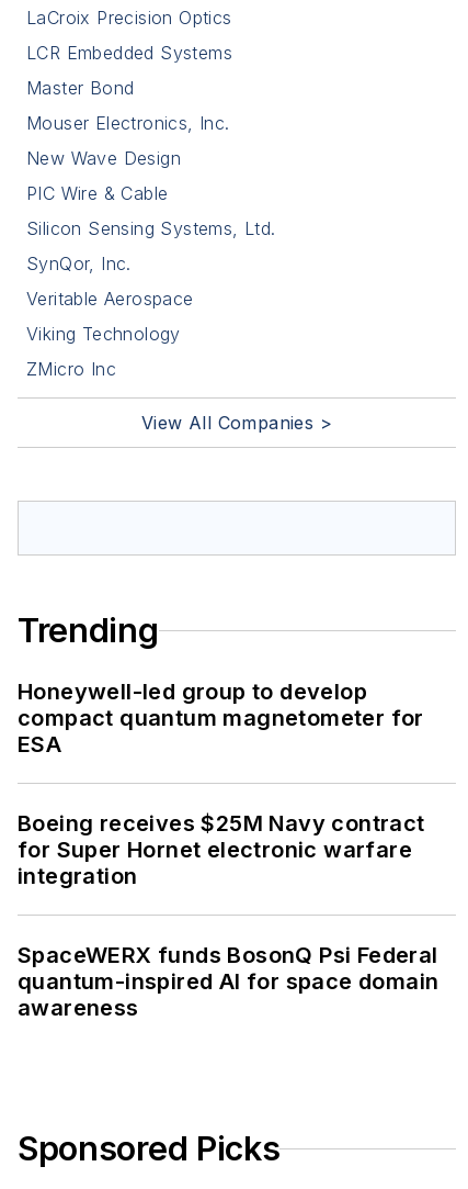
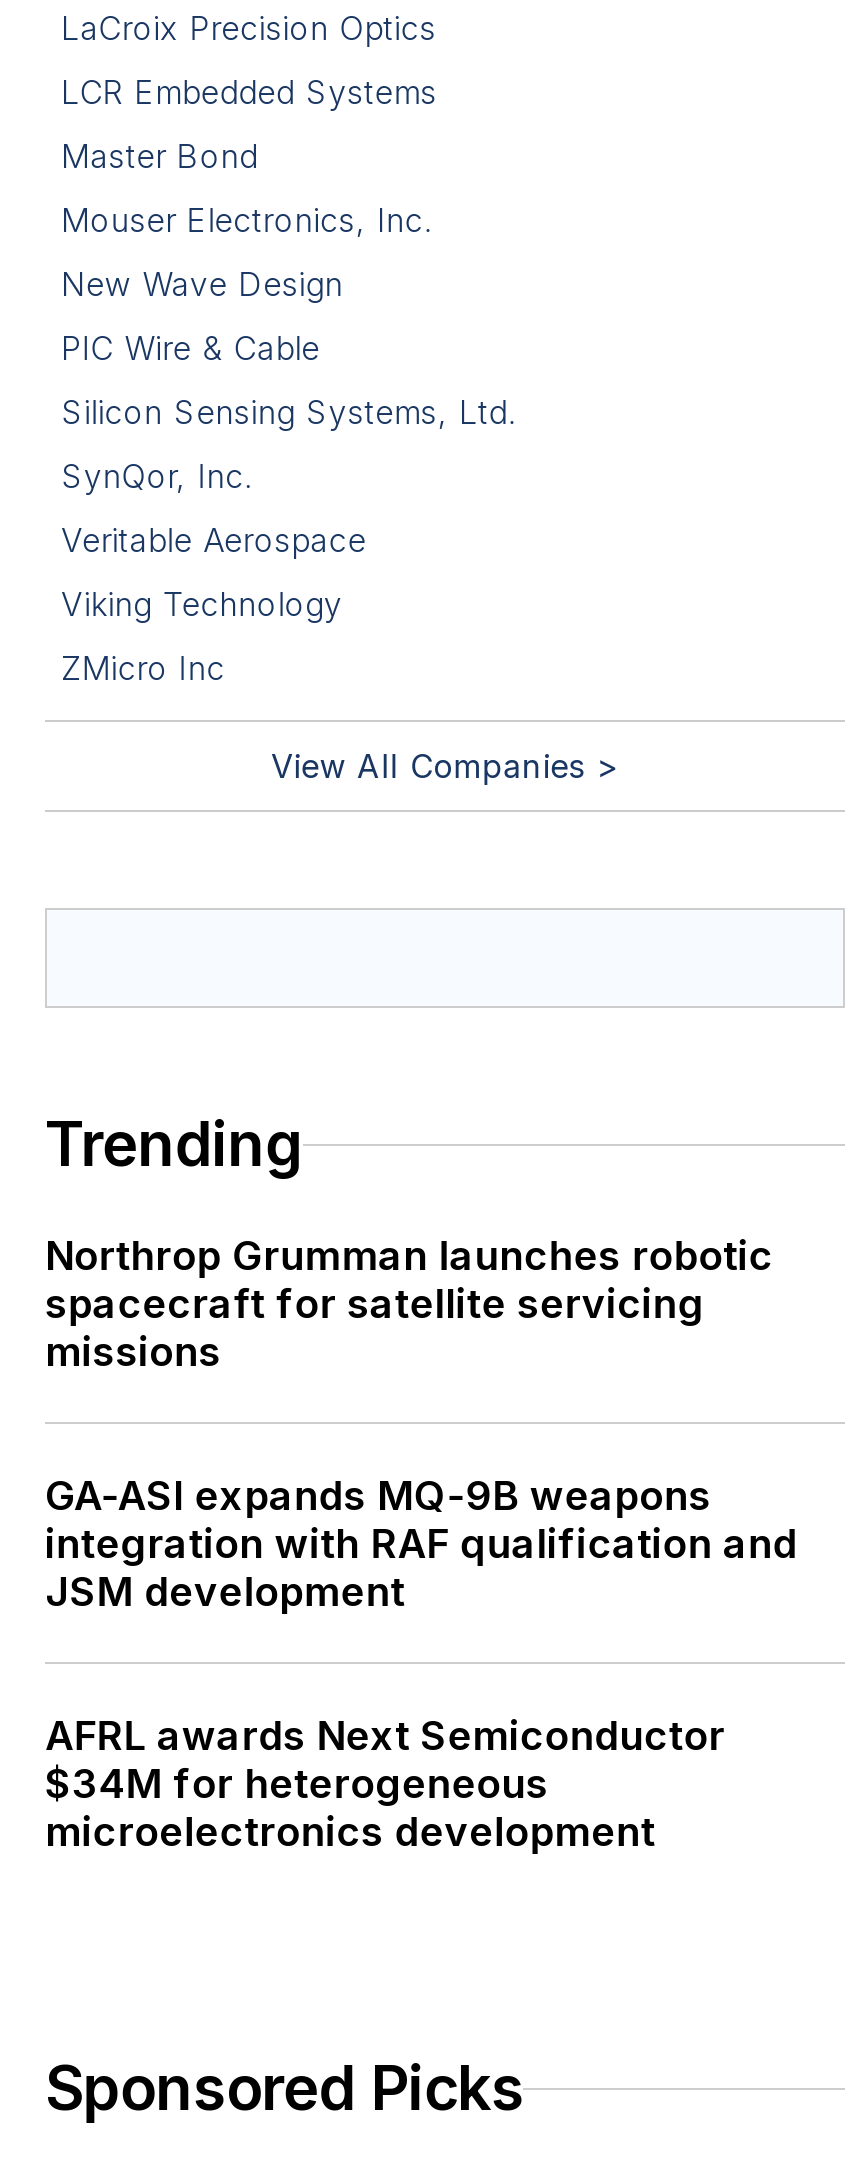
- Honeywell-led group to develop
- compact quantum magnetometer for
- ESA
+ Northrop Grumman launches robotic
+ spacecraft for satellite servicing
+ missions

- Boeing receives $25M Navy contract
- for Super Hornet electronic warfare
- integration
+ GA-ASI expands MQ-9B weapons
+ integration with RAF qualification and
+ JSM development

- SpaceWERX funds BosonQ Psi Federal
- quantum-inspired AI for space domain
- awareness
+ AFRL awards Next Semiconductor
+ $34M for heterogeneous
+ microelectronics development
